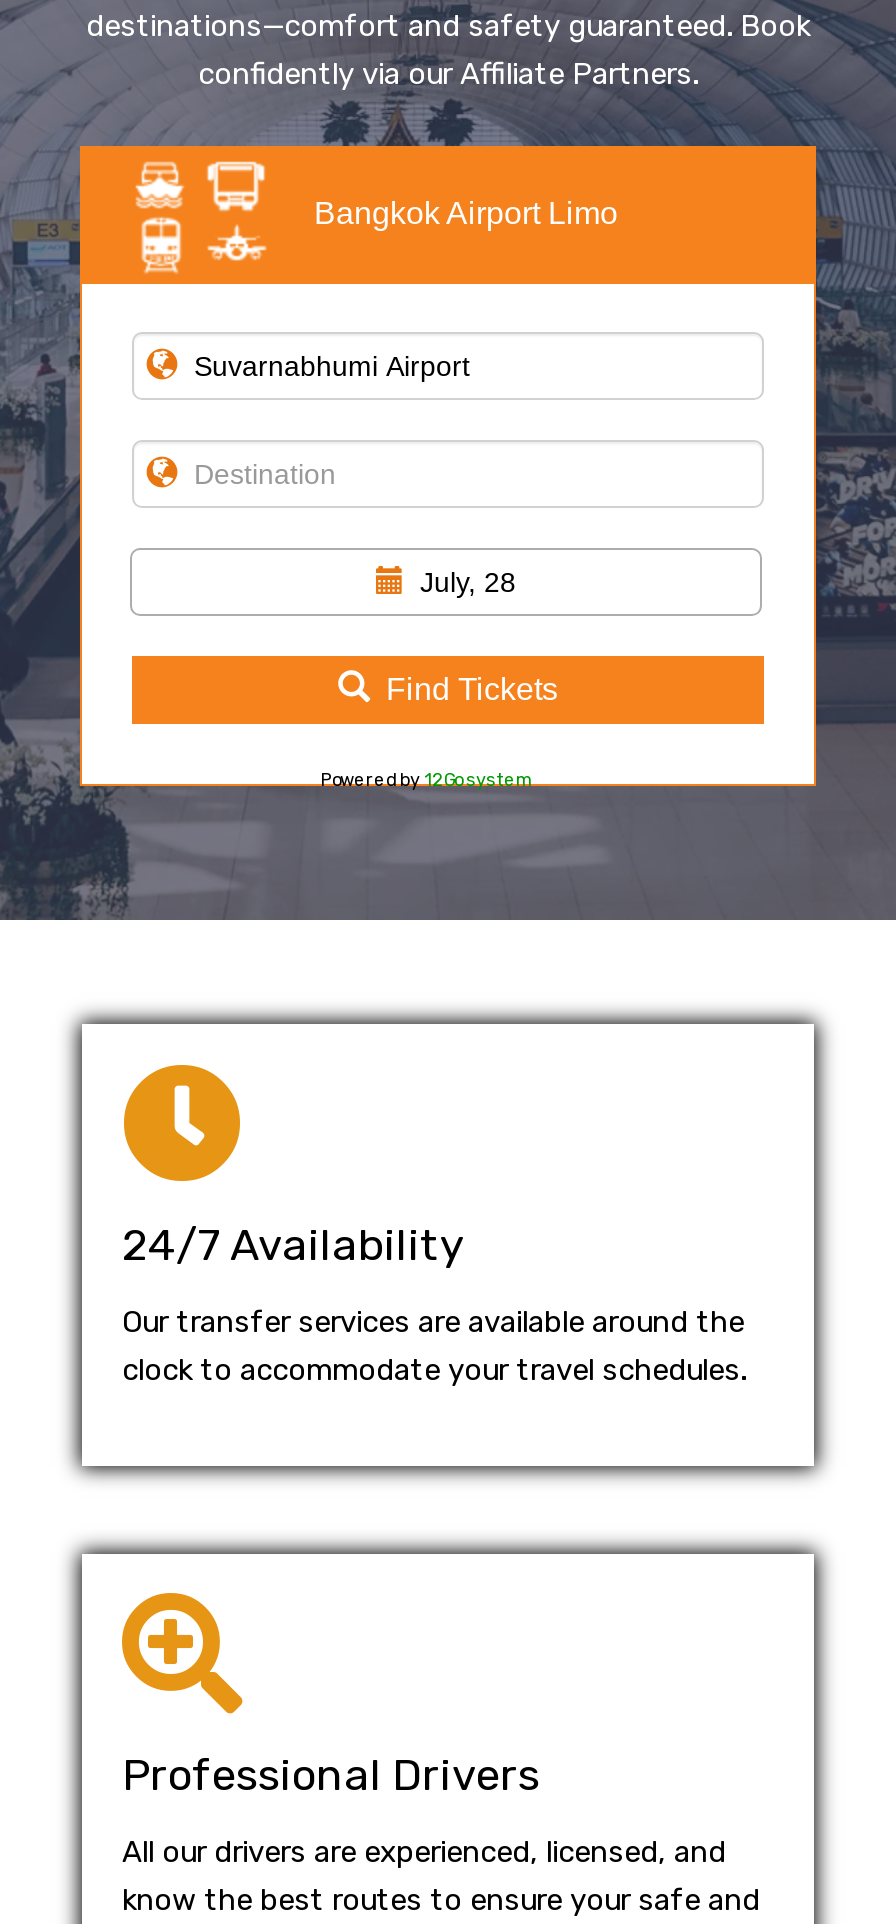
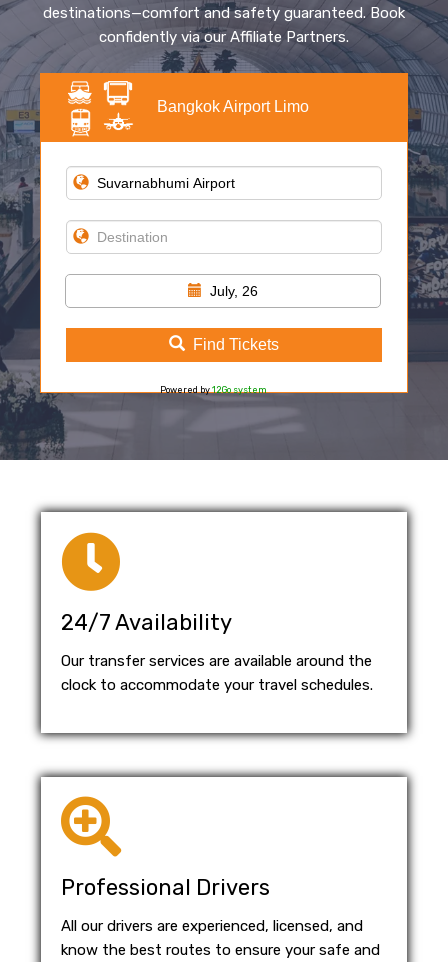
- July, 28
+ July, 26
